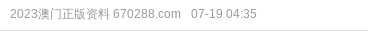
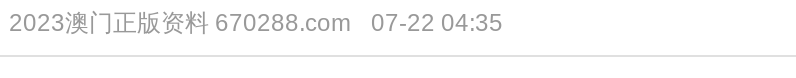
- 2023澳门正版资料 670288.com 07-19 04:35
+ 2023澳门正版资料 670288.com 07-22 04:35
